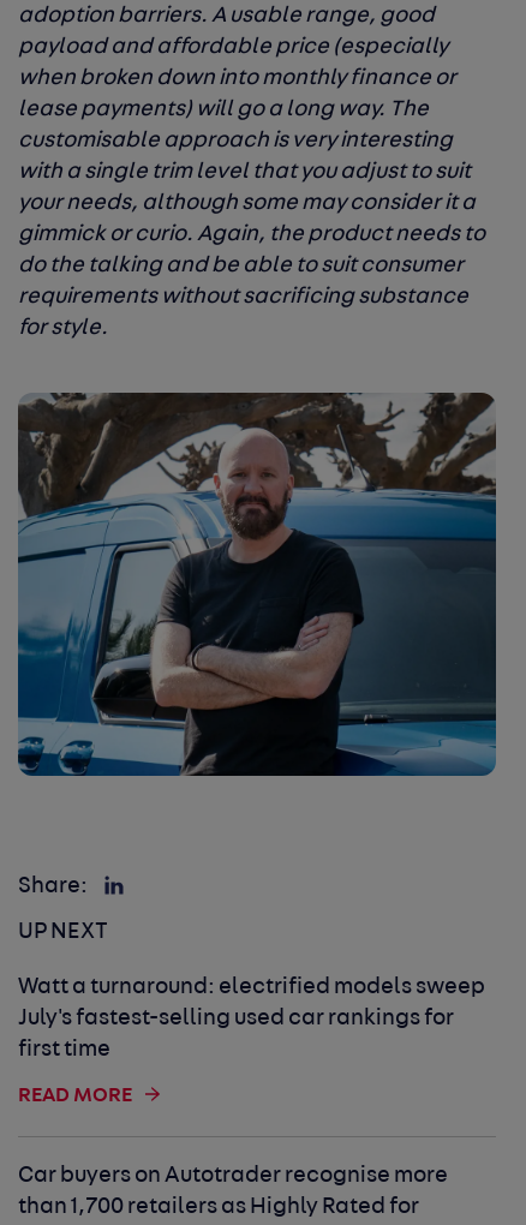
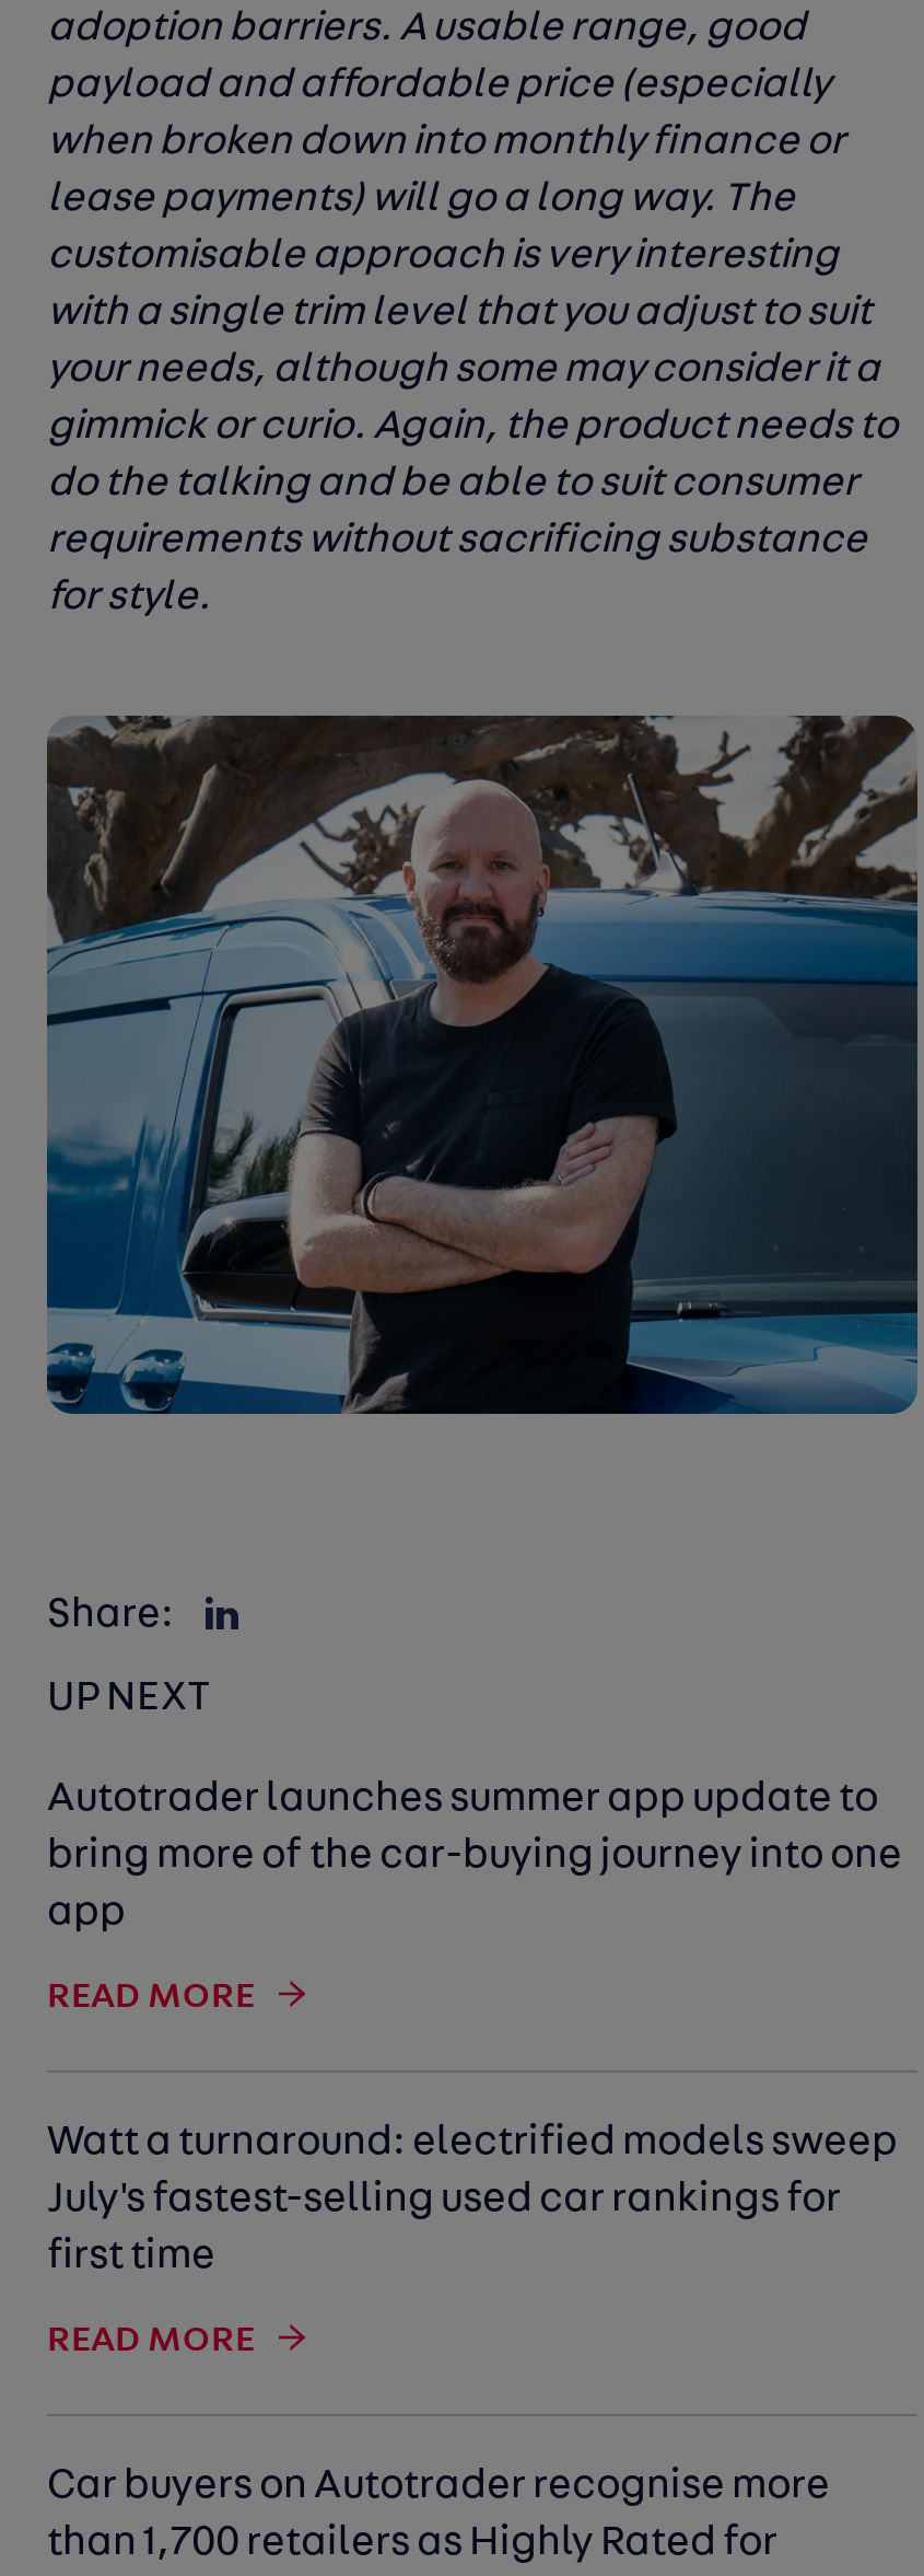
+ Autotrader launches summer app update to
+ bring more of the car-buying journey into one
+ app
+ READ MORE
